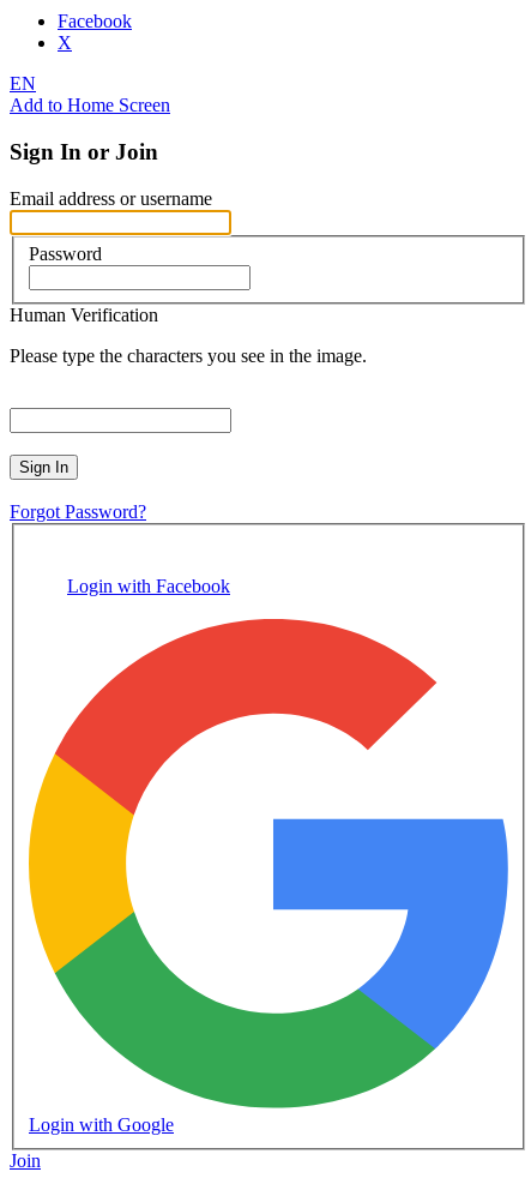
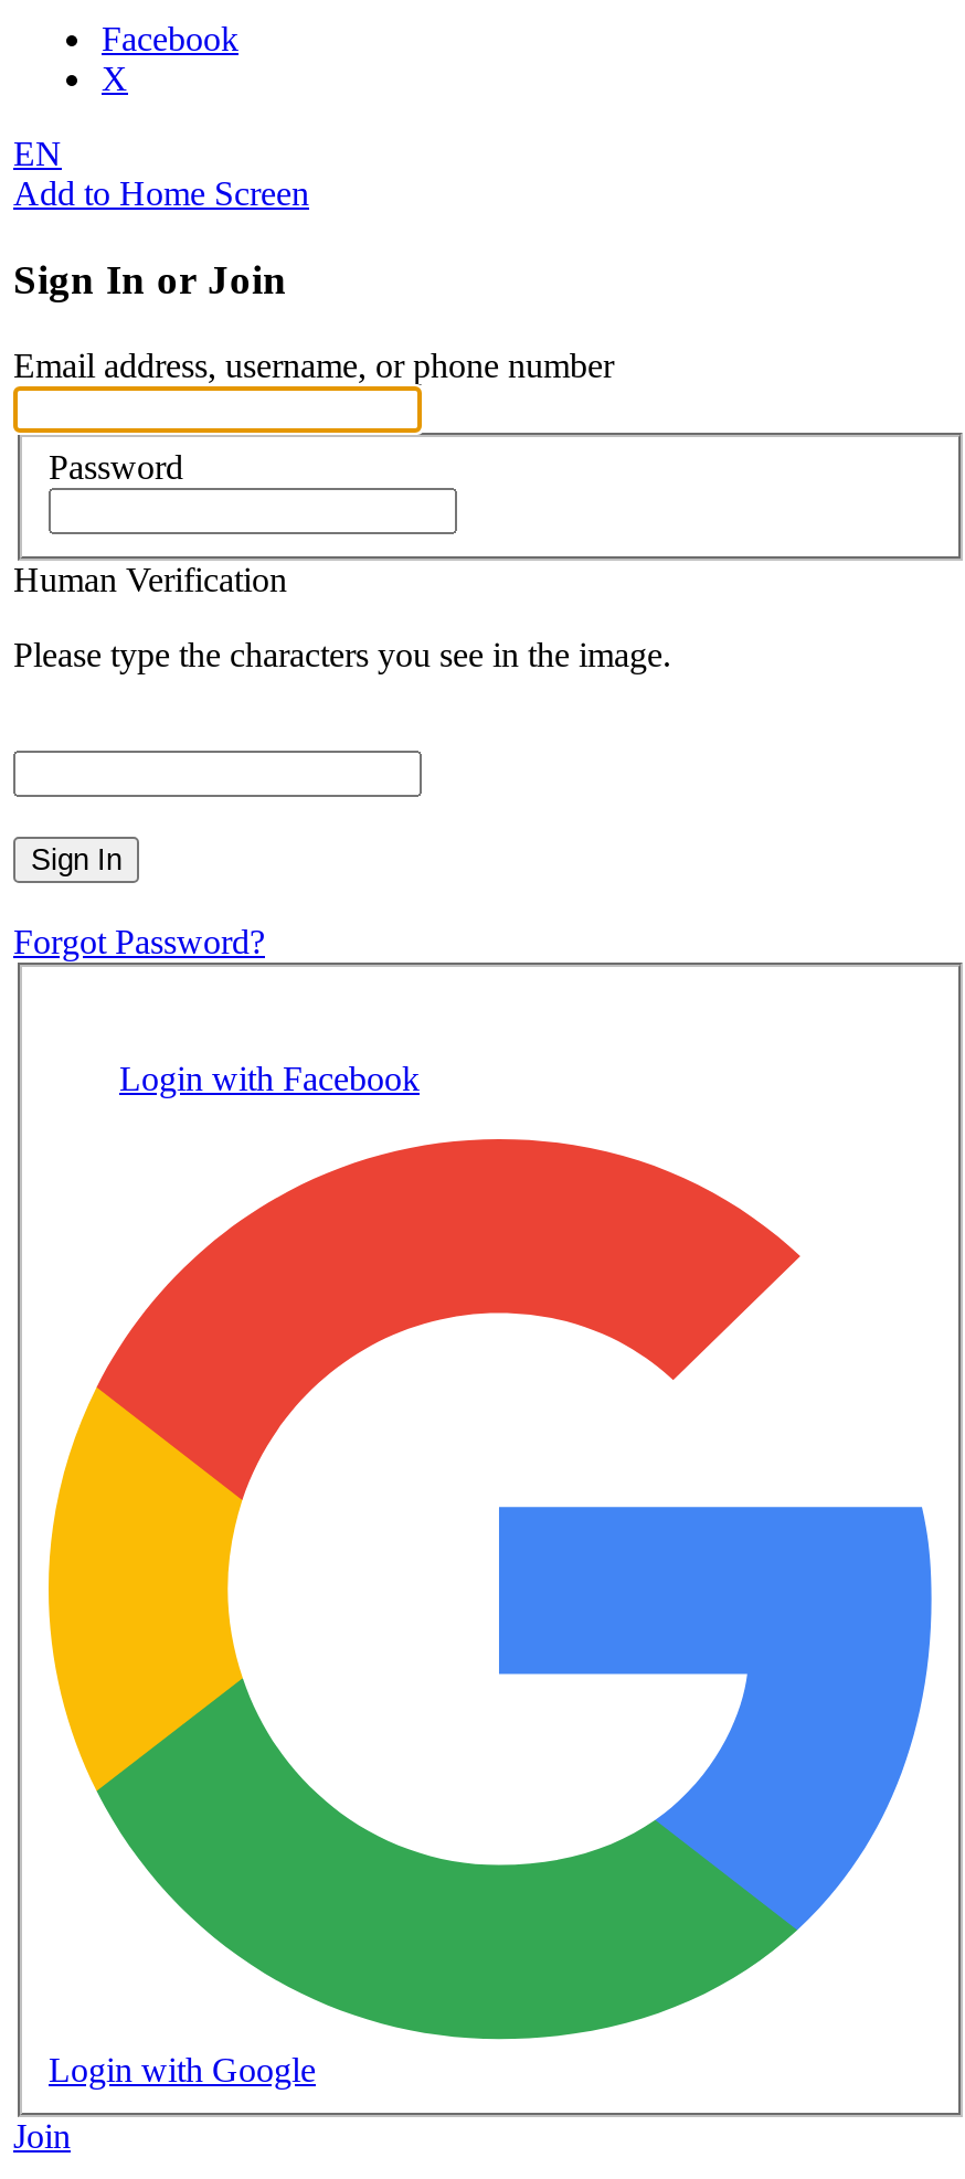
- Email address or username
+ Email address, username, or phone number
